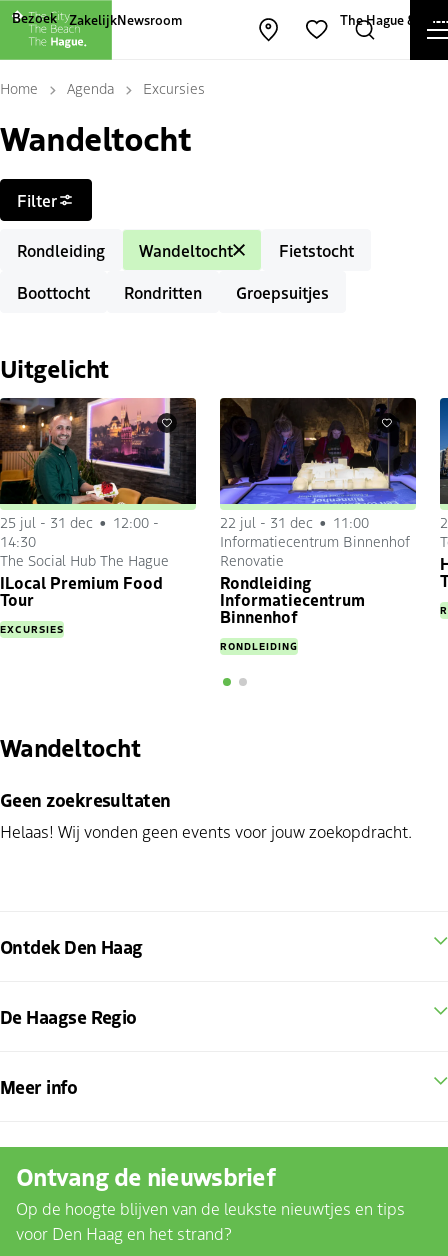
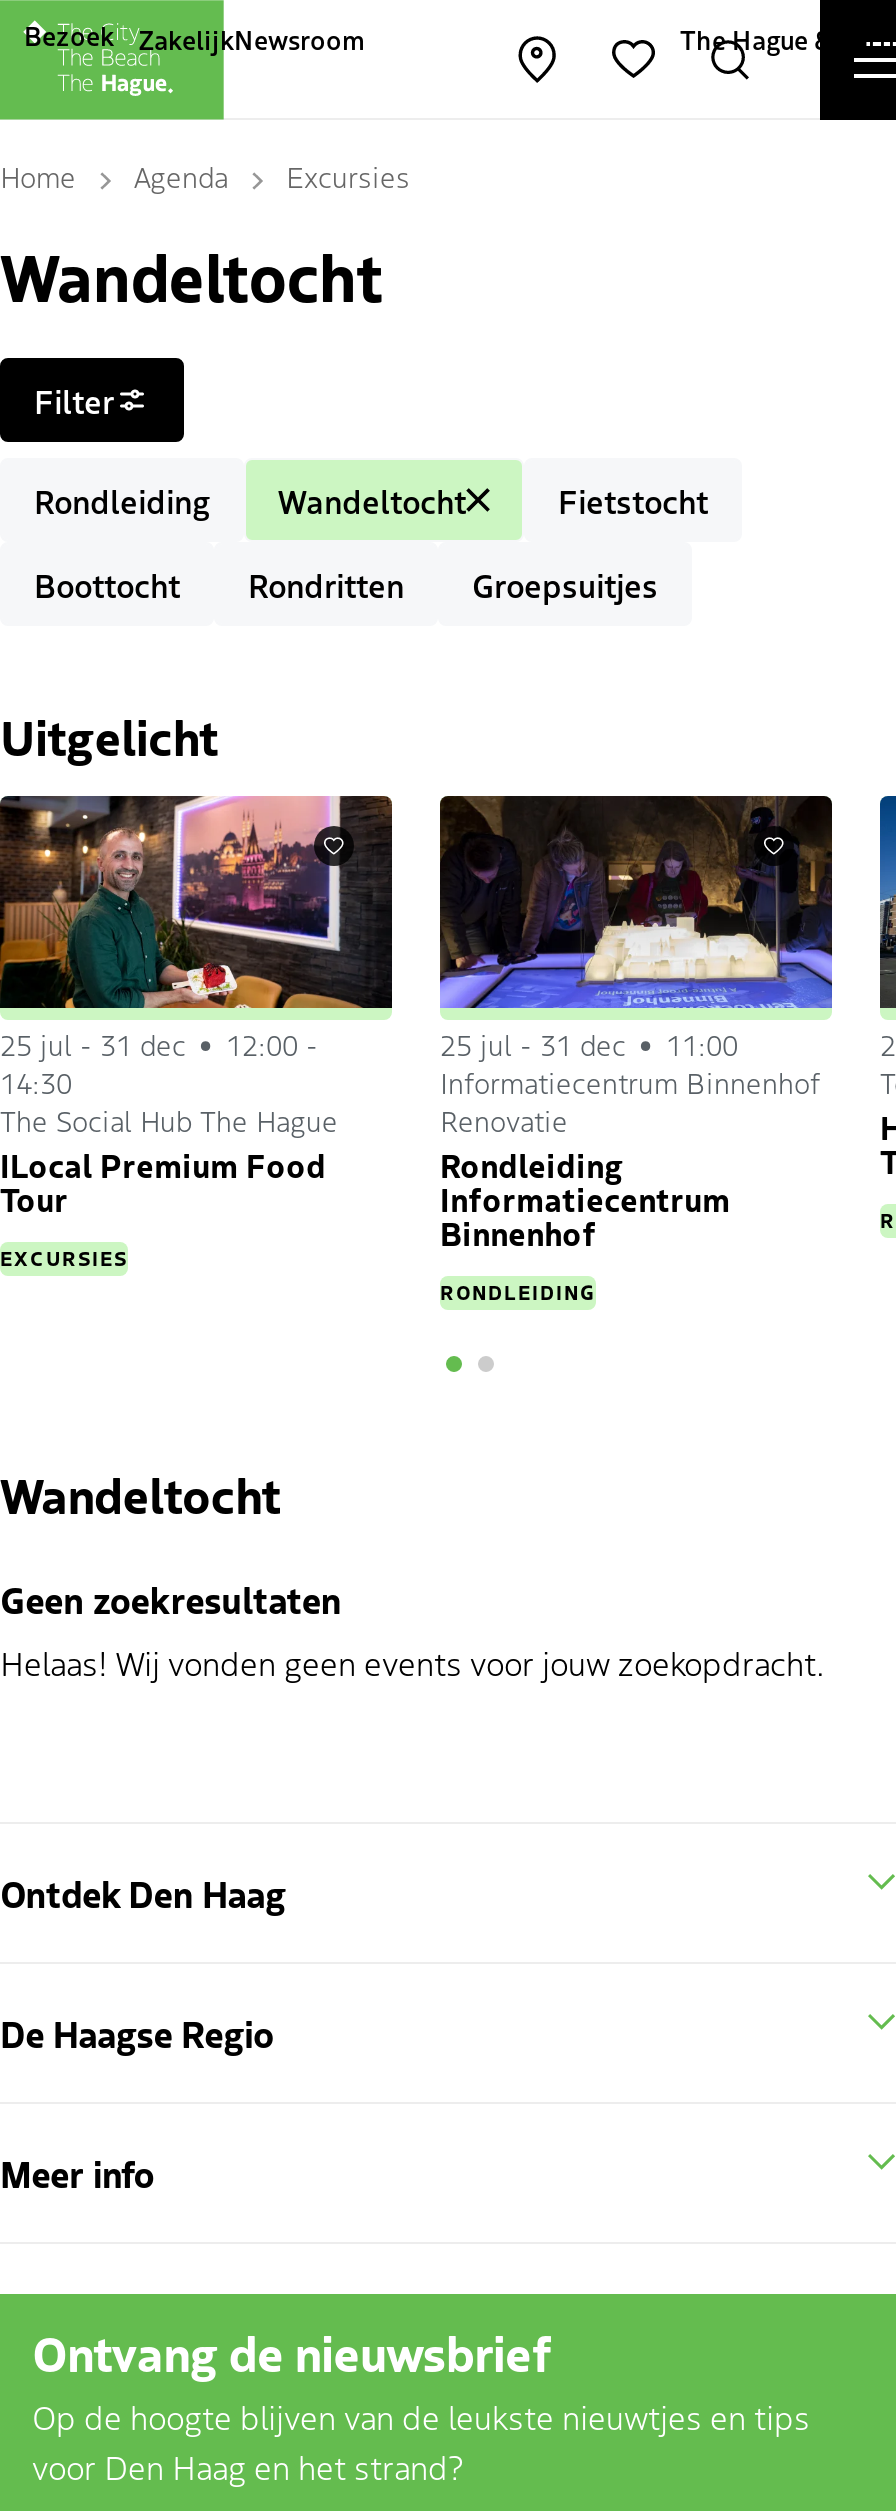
- 22 jul - 31 dec 11:00
+ 25 jul - 31 dec 11:00
